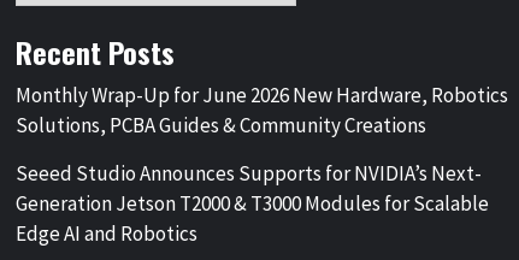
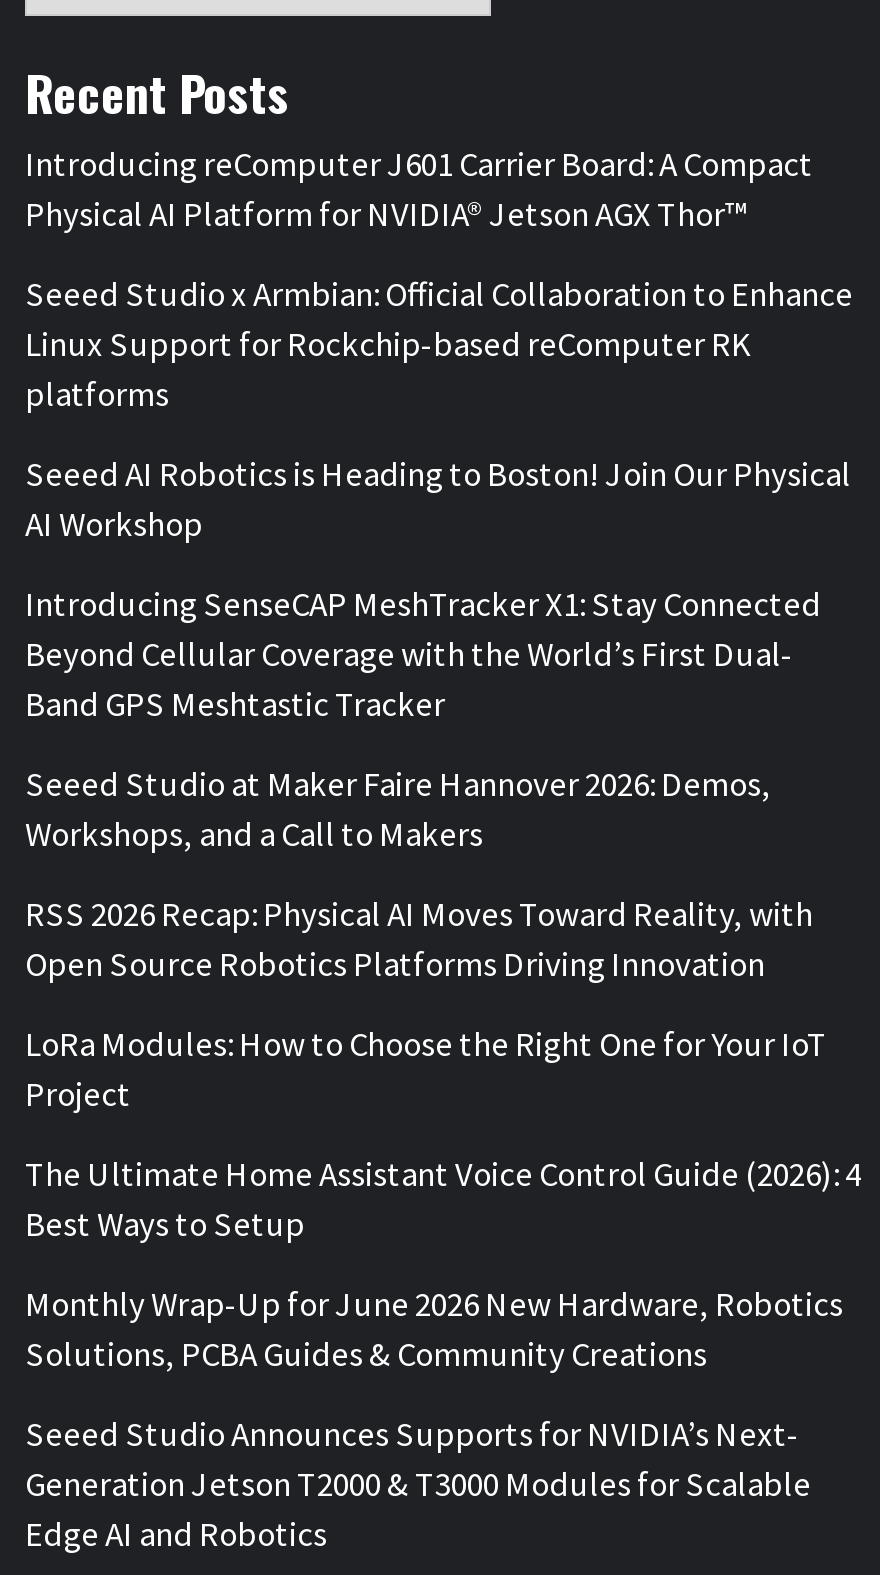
+ Introducing reComputer J601 Carrier Board: A Compact
+ Physical AI Platform for NVIDIA® Jetson AGX Thor™
+ Seeed Studio x Armbian: Official Collaboration to Enhance
+ Linux Support for Rockchip-based reComputer RK
+ platforms
+ Seeed AI Robotics is Heading to Boston! Join Our Physical
+ AI Workshop
+ Introducing SenseCAP MeshTracker X1: Stay Connected
+ Beyond Cellular Coverage with the World’s First Dual-
+ Band GPS Meshtastic Tracker
+ Seeed Studio at Maker Faire Hannover 2026: Demos,
+ Workshops, and a Call to Makers
+ RSS 2026 Recap: Physical AI Moves Toward Reality, with
+ Open Source Robotics Platforms Driving Innovation
+ LoRa Modules: How to Choose the Right One for Your IoT
+ Project
+ The Ultimate Home Assistant Voice Control Guide (2026): 4
+ Best Ways to Setup
